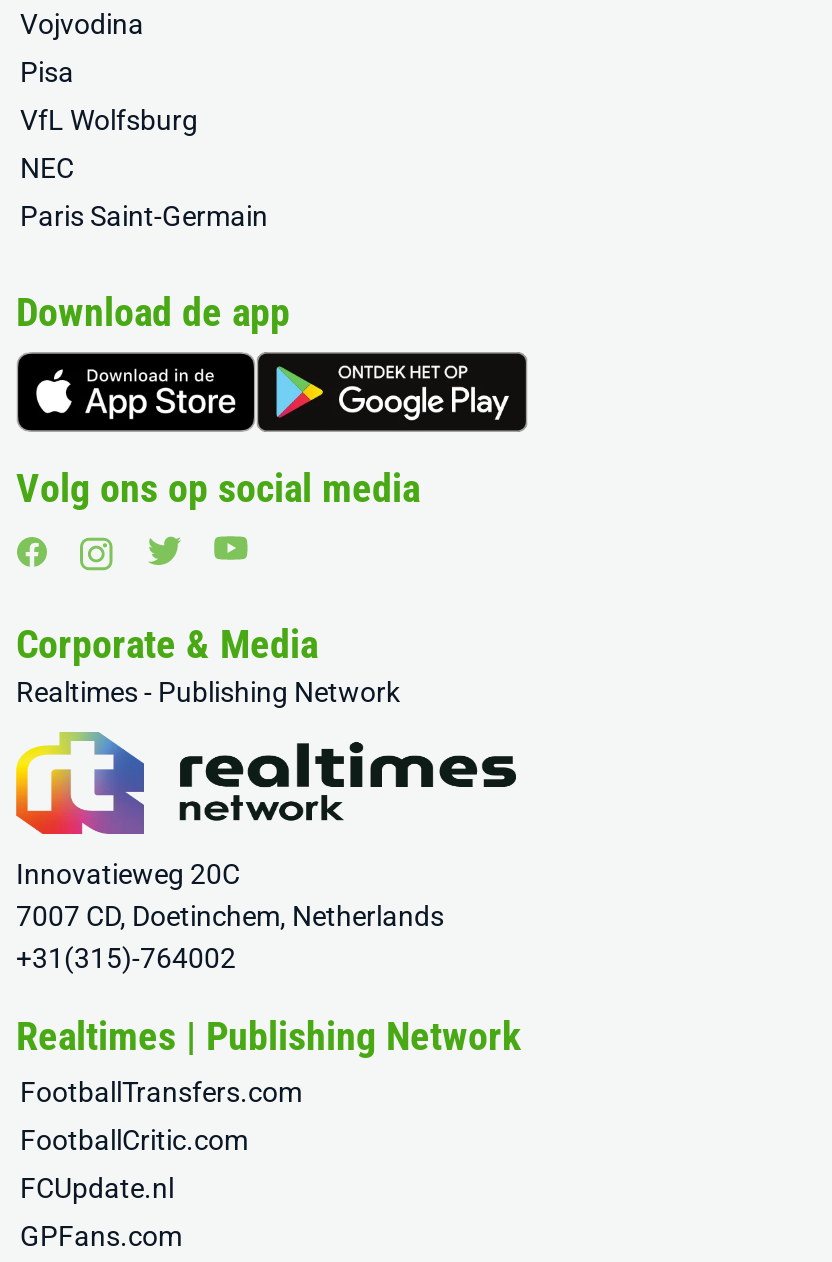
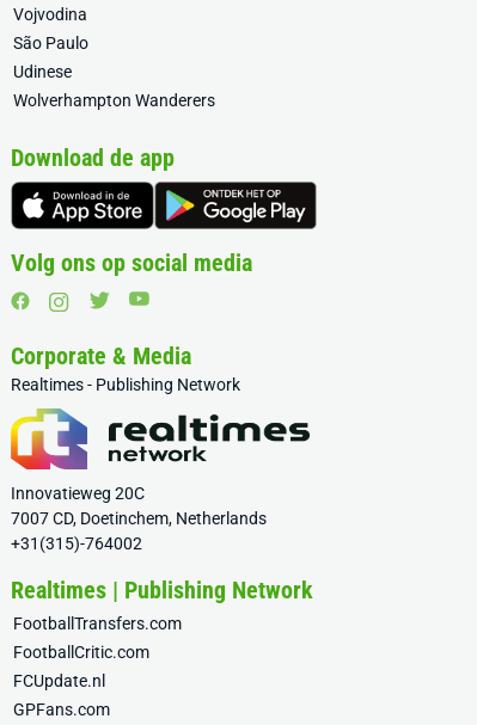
- Pisa
- VfL Wolfsburg
- NEC
- Paris Saint-Germain
+ São Paulo
+ Udinese
+ Wolverhampton Wanderers
